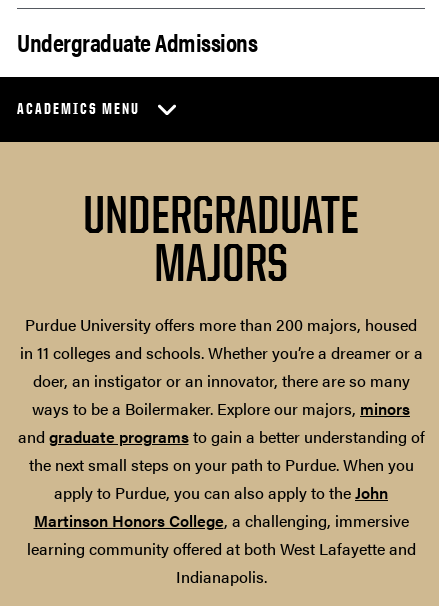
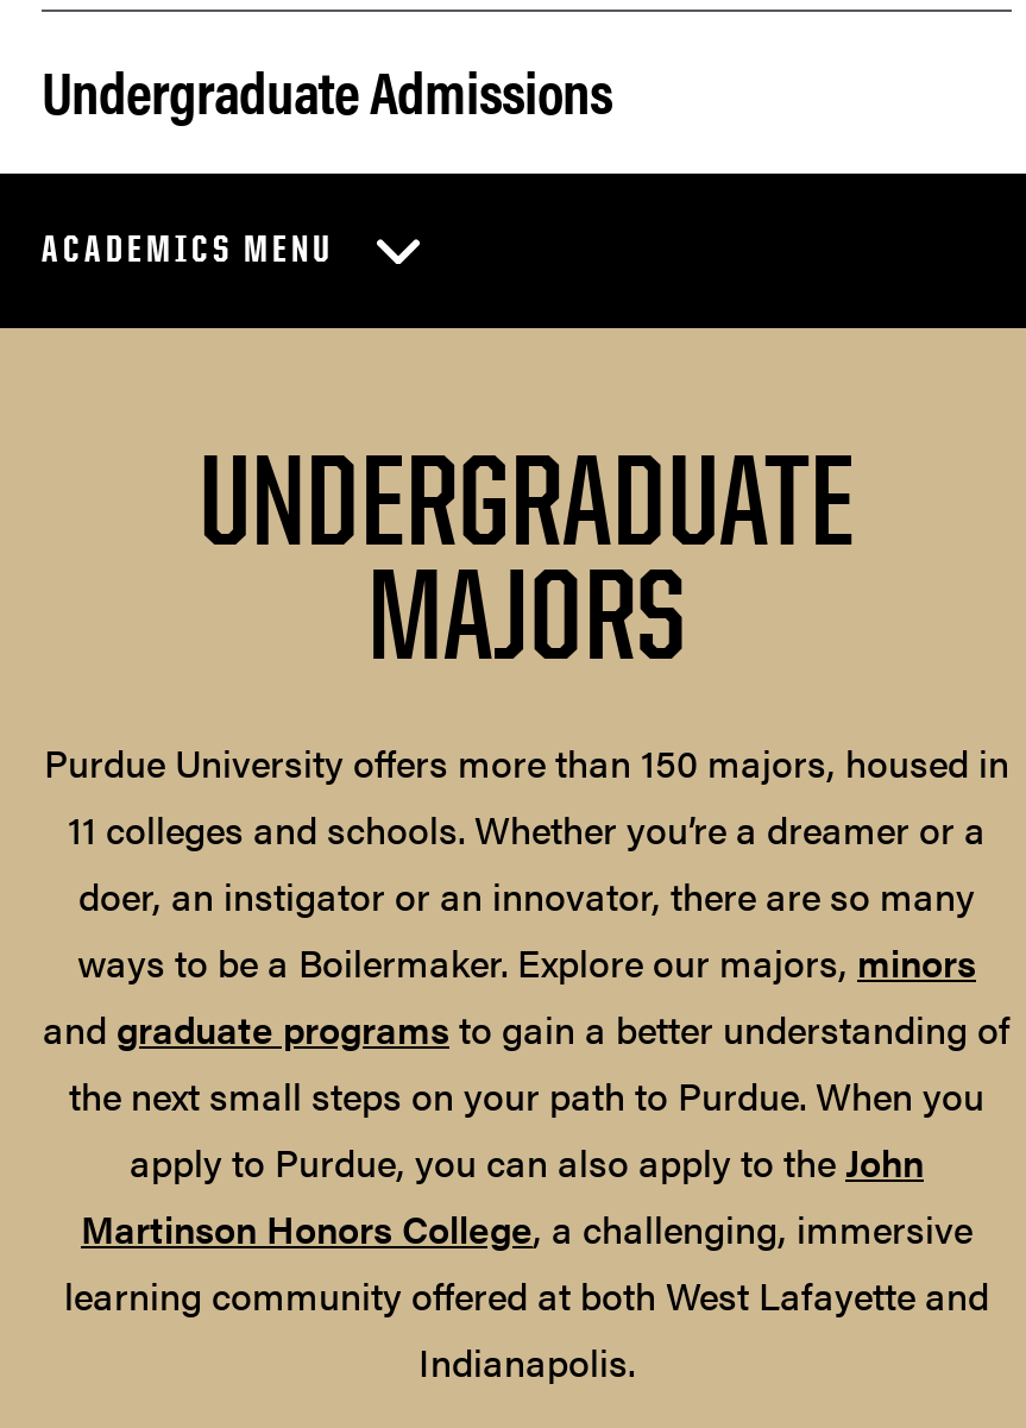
- Purdue University offers more than 200 majors, housed
- in 11 colleges and schools. Whether you’re a dreamer or a
+ Purdue University offers more than 150 majors, housed in
+ 11 colleges and schools. Whether you’re a dreamer or a
